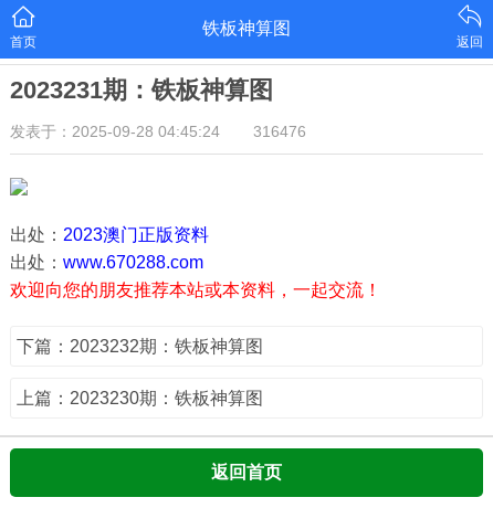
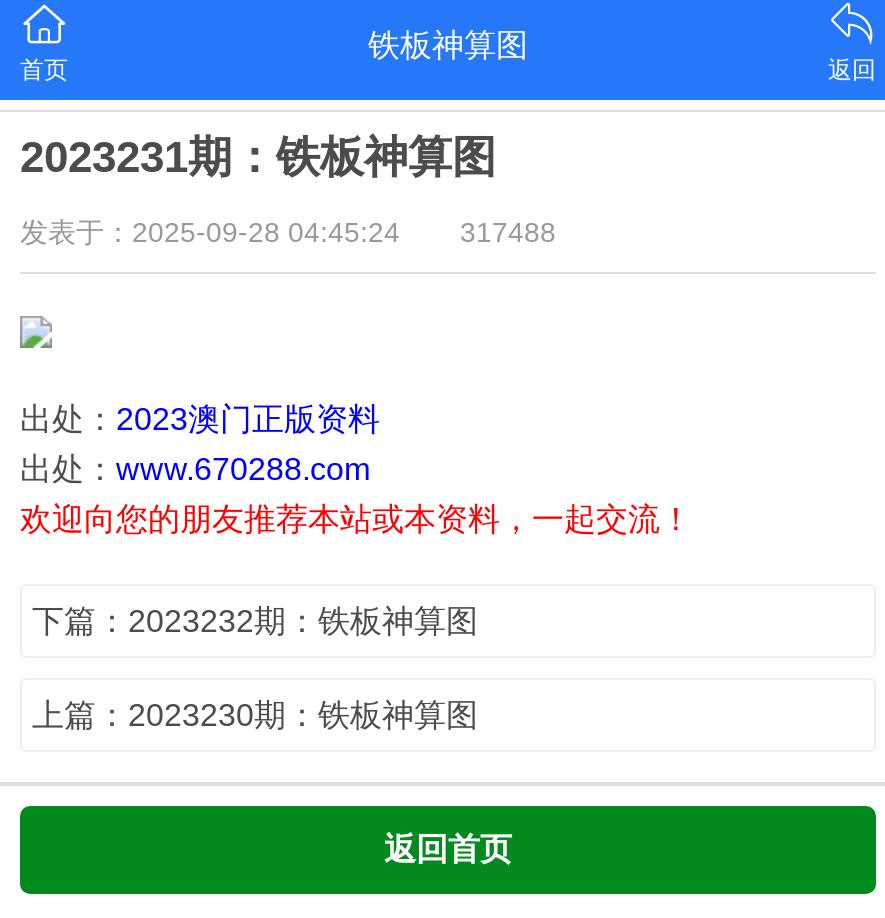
- 发表于：2025-09-28 04:45:24 316476
+ 发表于：2025-09-28 04:45:24 317488
